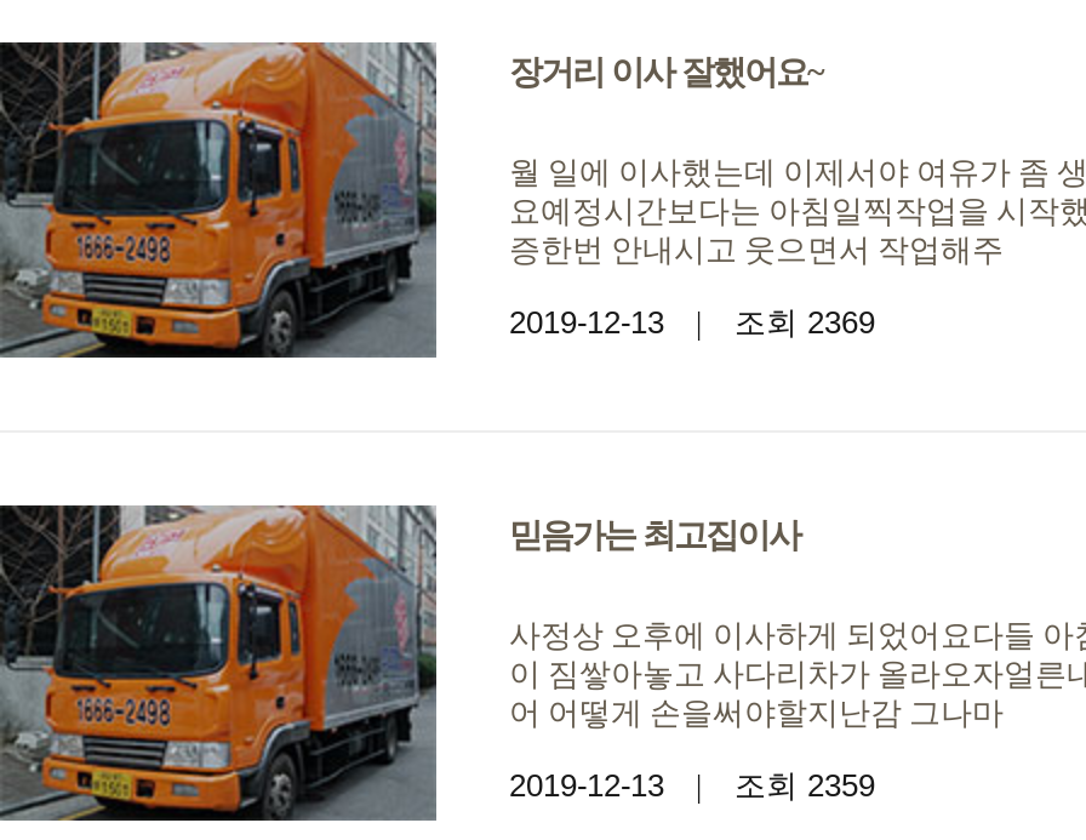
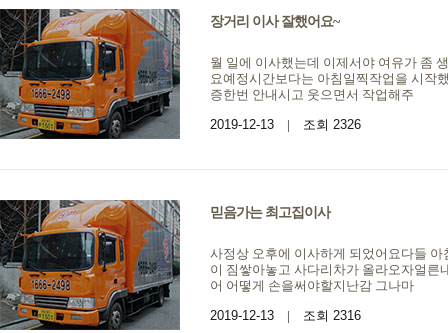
- 조회 2369
+ 조회 2326

- 조회 2359
+ 조회 2316
